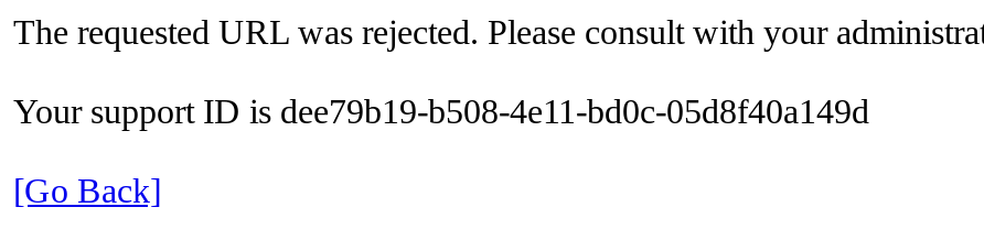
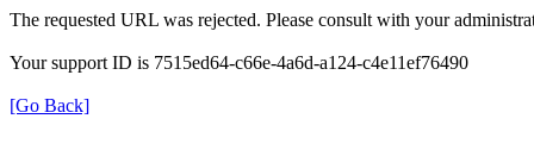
- Your support ID is dee79b19-b508-4e11-bd0c-05d8f40a149d
+ Your support ID is 7515ed64-c66e-4a6d-a124-c4e11ef76490
